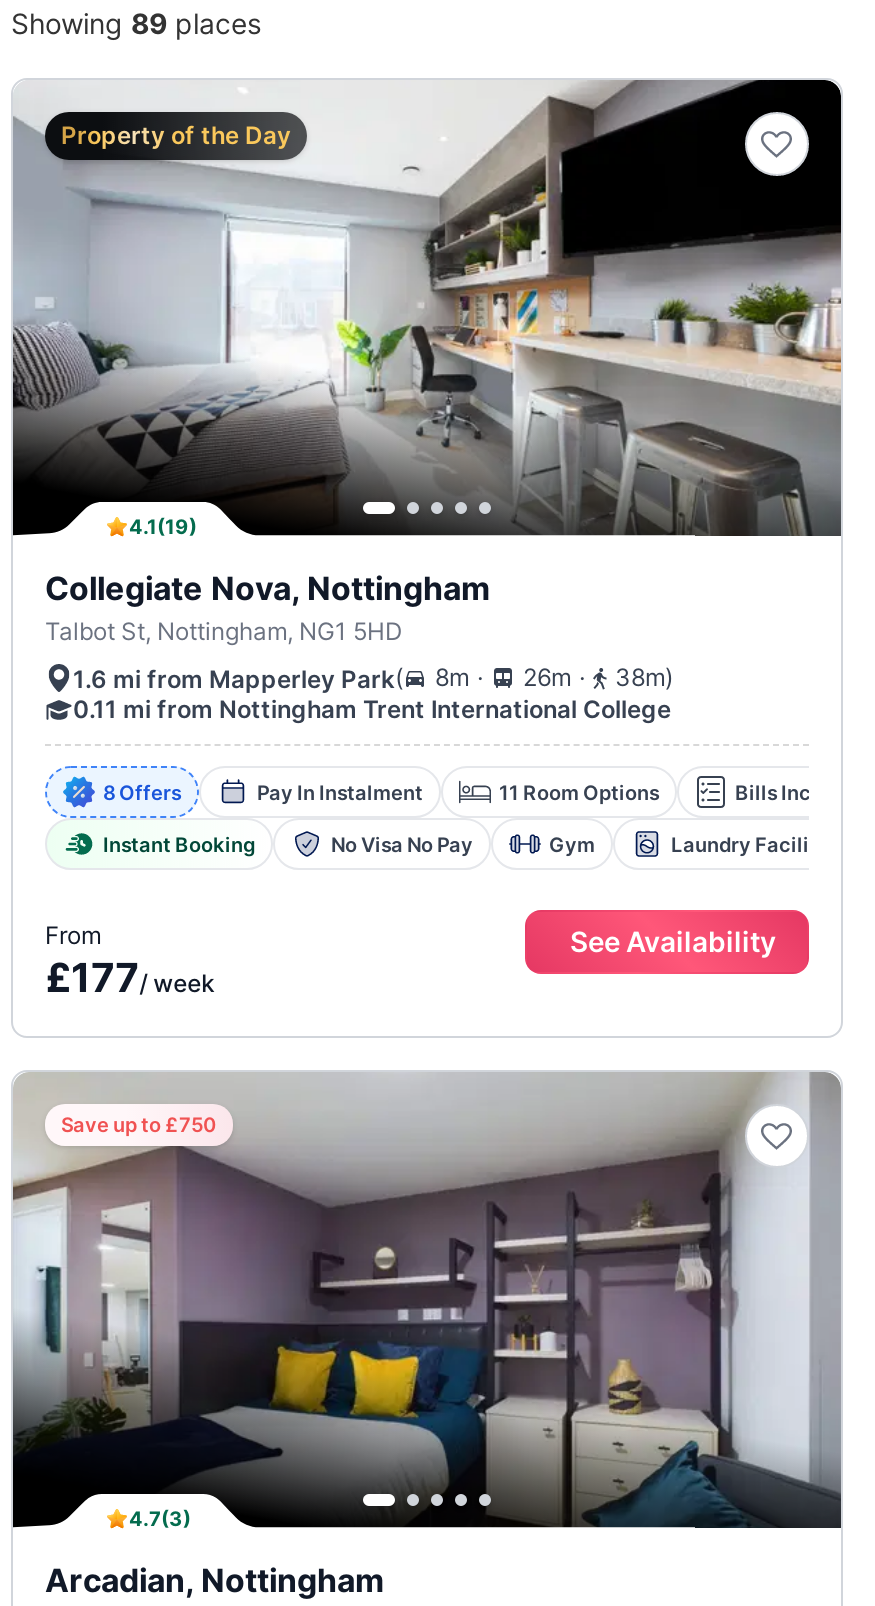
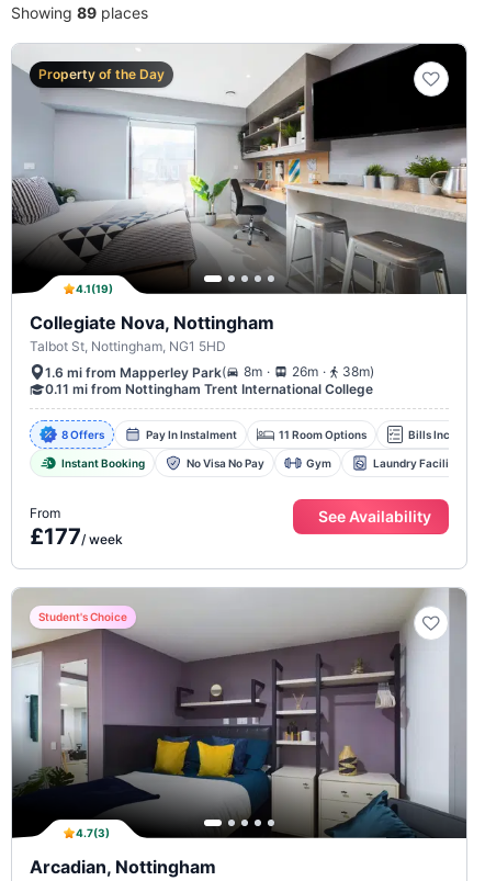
- Save up to £750
+ Student's Choice
